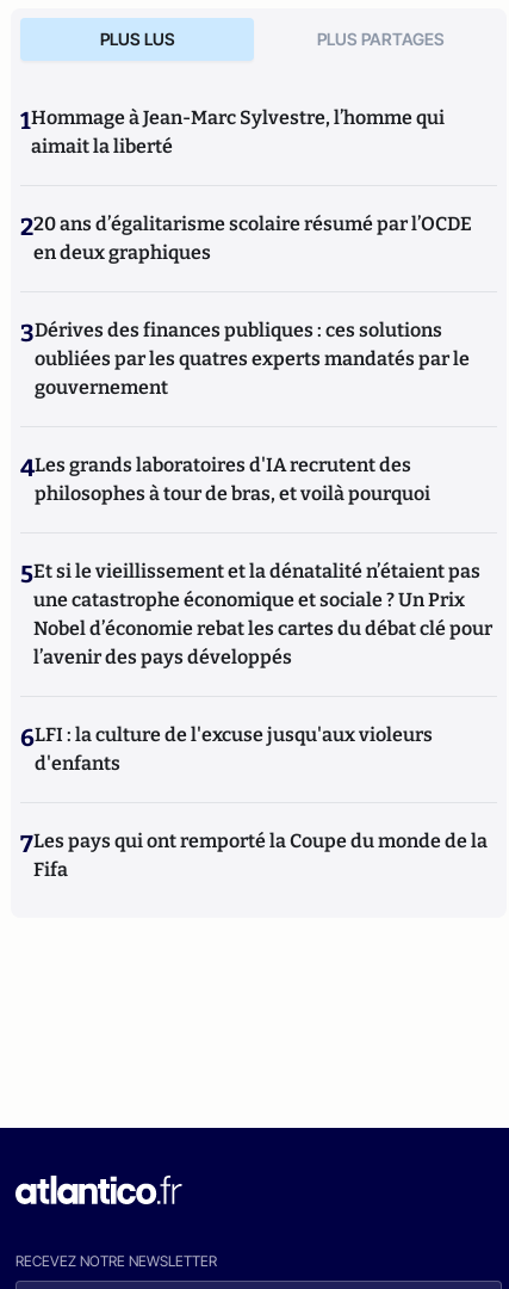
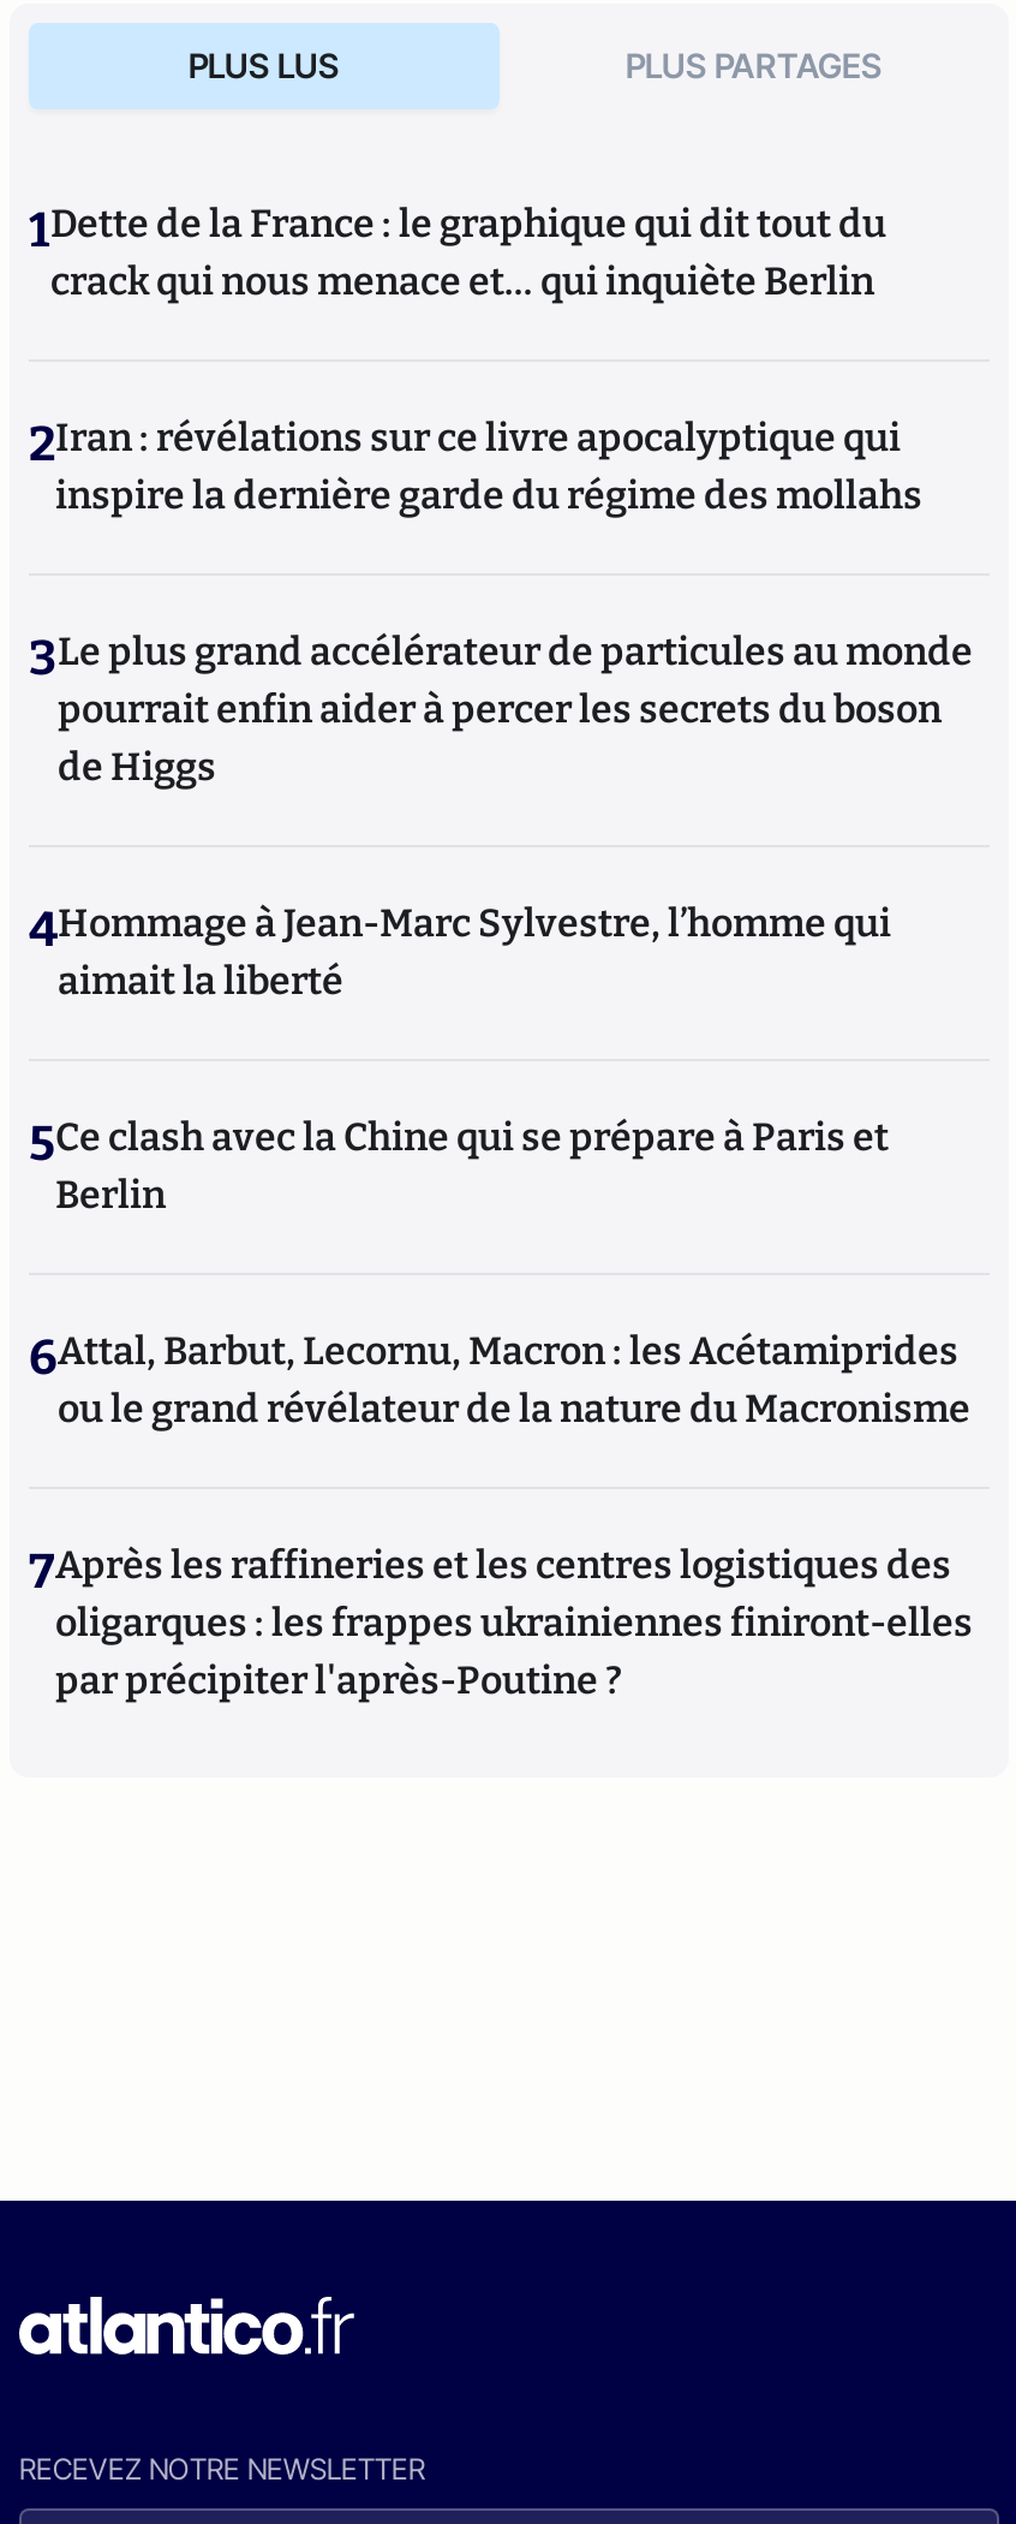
- 1Hommage à Jean-Marc Sylvestre, l’homme qui
+ 1Dette de la France : le graphique qui dit tout du
+ crack qui nous menace et… qui inquiète Berlin
+ 2Iran : révélations sur ce livre apocalyptique qui
+ inspire la dernière garde du régime des mollahs
+ 3Le plus grand accélérateur de particules au monde
+ pourrait enfin aider à percer les secrets du boson
+ de Higgs
+ 4Hommage à Jean-Marc Sylvestre, l’homme qui

moved down: aimait la liberté

- 220 ans d’égalitarisme scolaire résumé par l’OCDE
- en deux graphiques
- 3Dérives des finances publiques : ces solutions
- oubliées par les quatres experts mandatés par le
- gouvernement
- 4Les grands laboratoires d'IA recrutent des
- philosophes à tour de bras, et voilà pourquoi
- 5Et si le vieillissement et la dénatalité n’étaient pas
- une catastrophe économique et sociale ? Un Prix
- Nobel d’économie rebat les cartes du débat clé pour
- l’avenir des pays développés
- 6LFI : la culture de l'excuse jusqu'aux violeurs
- d'enfants
- 7Les pays qui ont remporté la Coupe du monde de la
- Fifa
+ 5Ce clash avec la Chine qui se prépare à Paris et
+ Berlin
+ 6Attal, Barbut, Lecornu, Macron : les Acétamiprides
+ ou le grand révélateur de la nature du Macronisme
+ 7Après les raffineries et les centres logistiques des
+ oligarques : les frappes ukrainiennes finiront-elles
+ par précipiter l'après-Poutine ?
